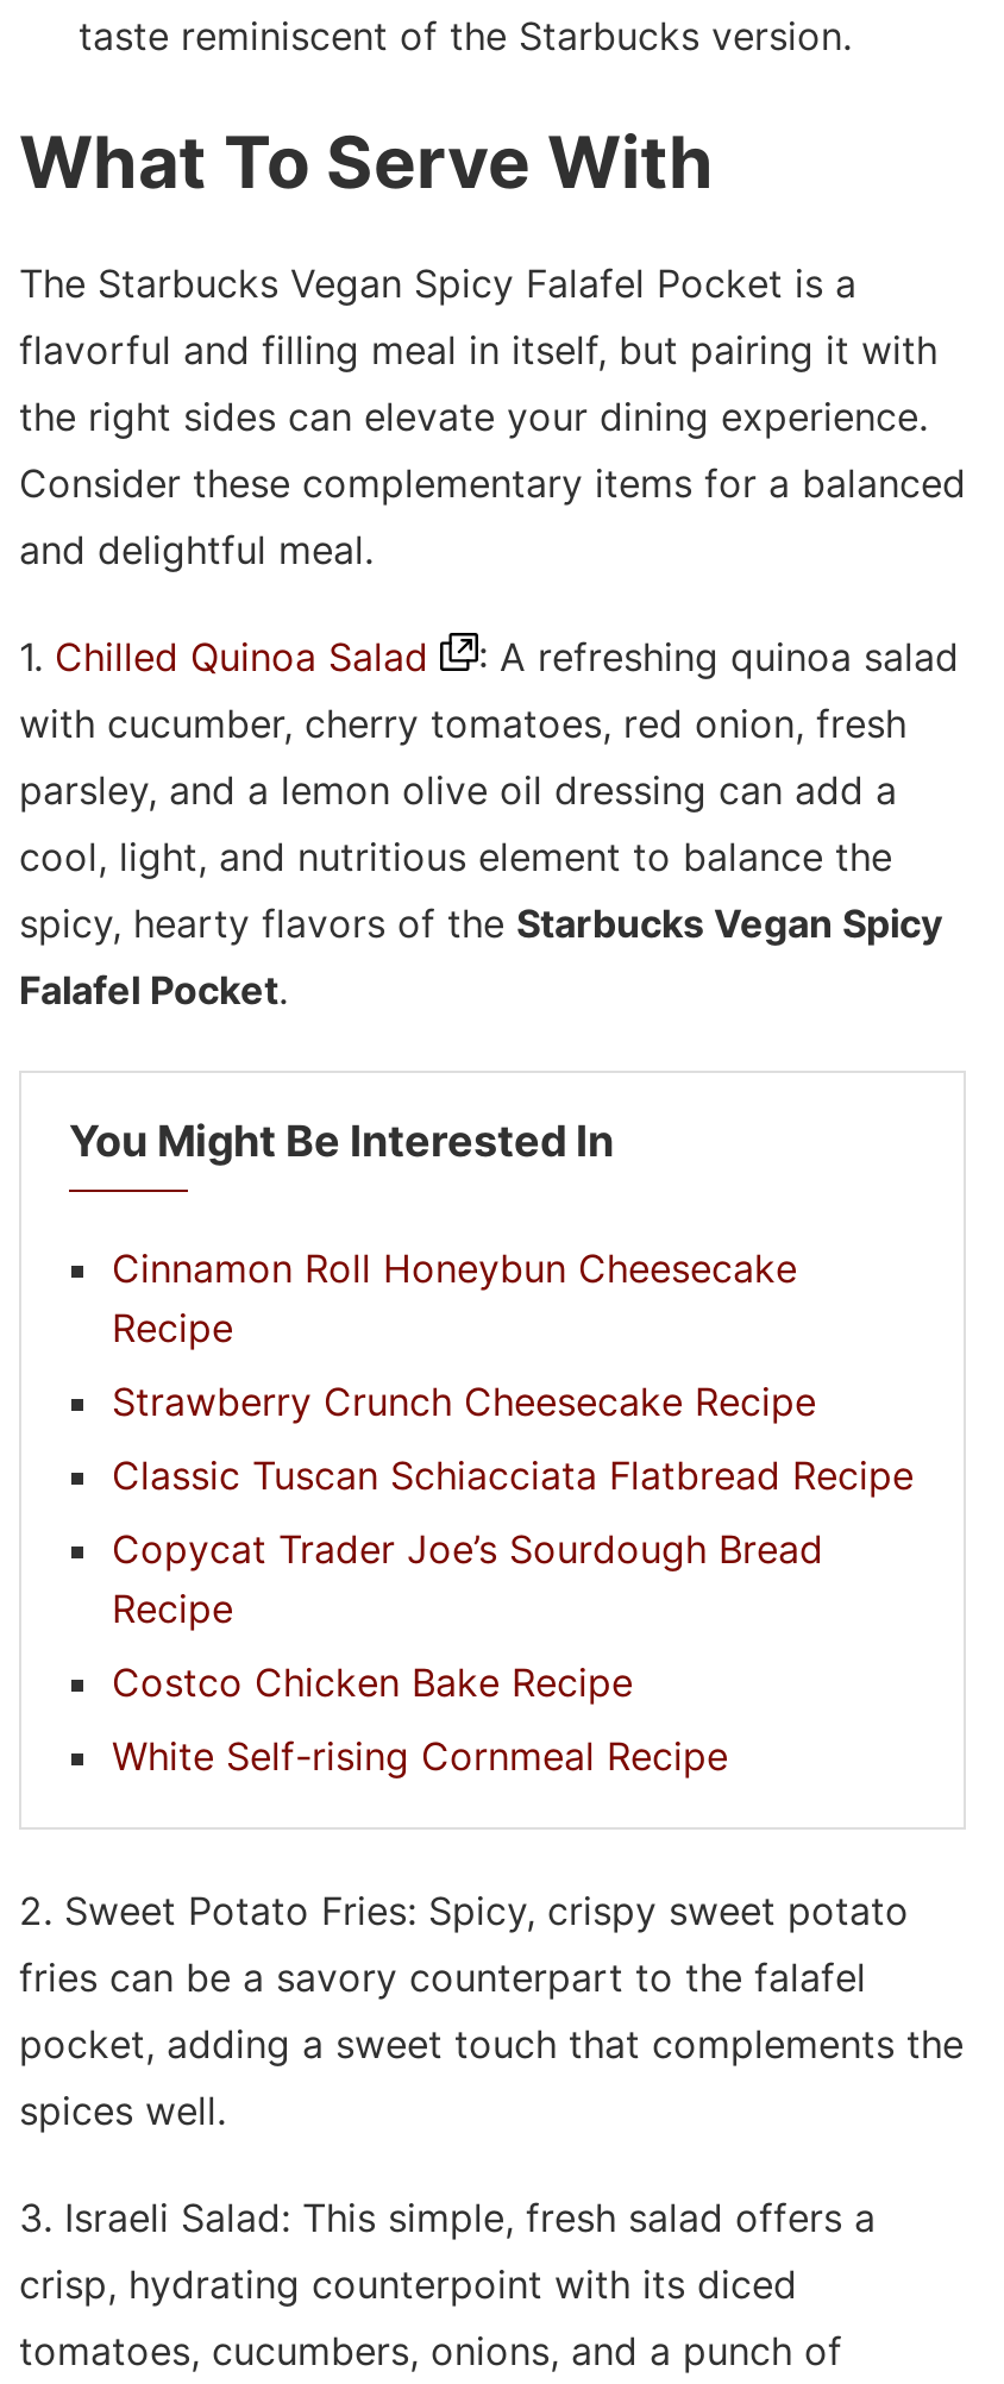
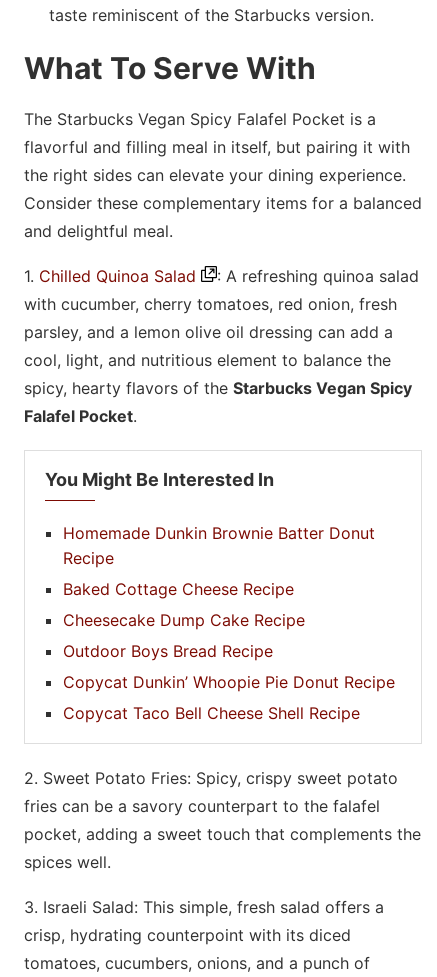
- Cinnamon Roll Honeybun Cheesecake
+ Homemade Dunkin Brownie Batter Donut

- Strawberry Crunch Cheesecake Recipe
+ Baked Cottage Cheese Recipe

- Classic Tuscan Schiacciata Flatbread Recipe
+ Cheesecake Dump Cake Recipe

- Copycat Trader Joe’s Sourdough Bread
- Recipe
+ Outdoor Boys Bread Recipe

- Costco Chicken Bake Recipe
+ Copycat Dunkin’ Whoopie Pie Donut Recipe

- White Self-rising Cornmeal Recipe
+ Copycat Taco Bell Cheese Shell Recipe
